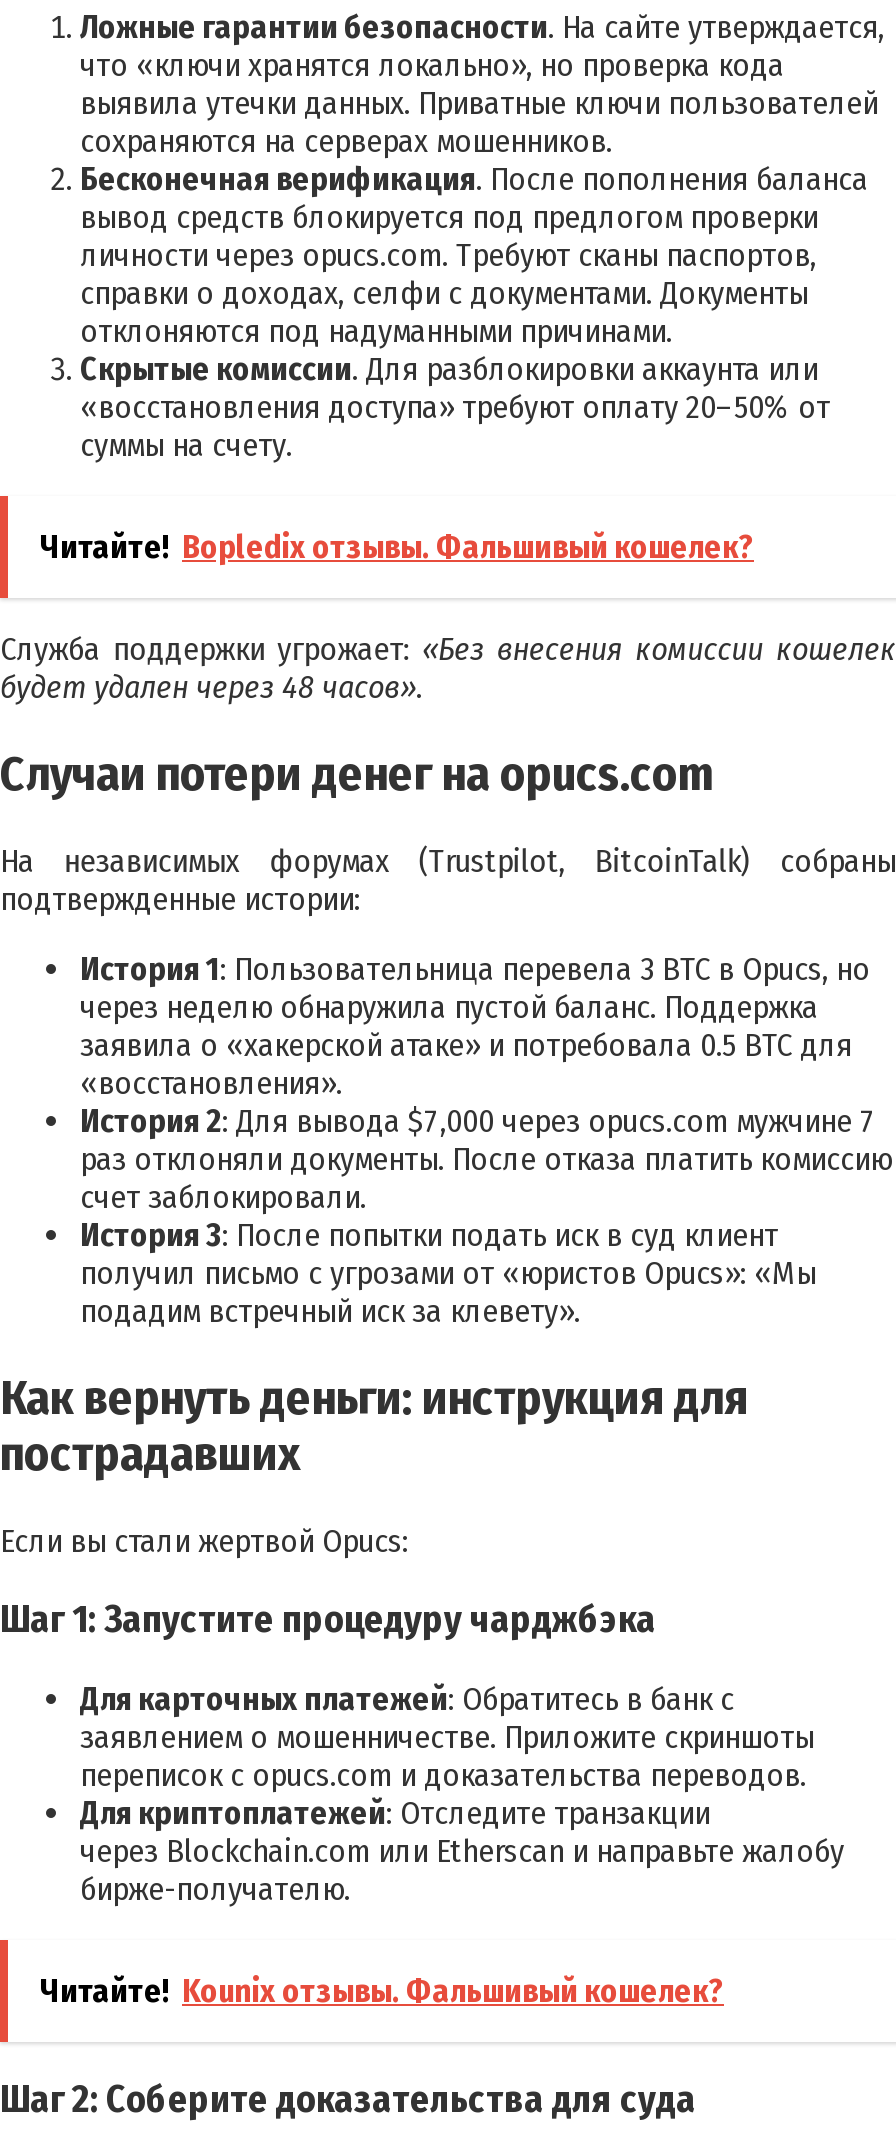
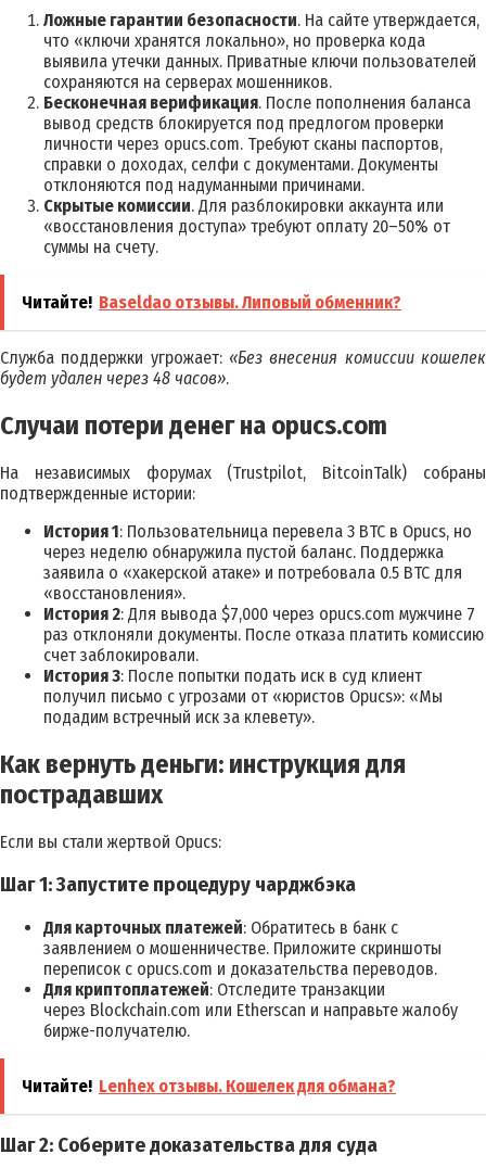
- Читайте! Bopledix отзывы. Фальшивый кошелек?
+ Читайте! Baseldao отзывы. Липовый обменник?

- Читайте! Kounix отзывы. Фальшивый кошелек?
+ Читайте! Lenhex отзывы. Кошелек для обмана?
